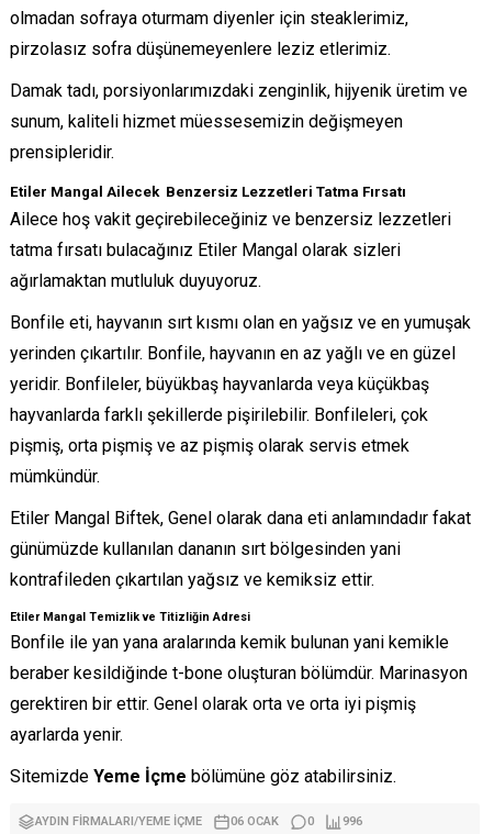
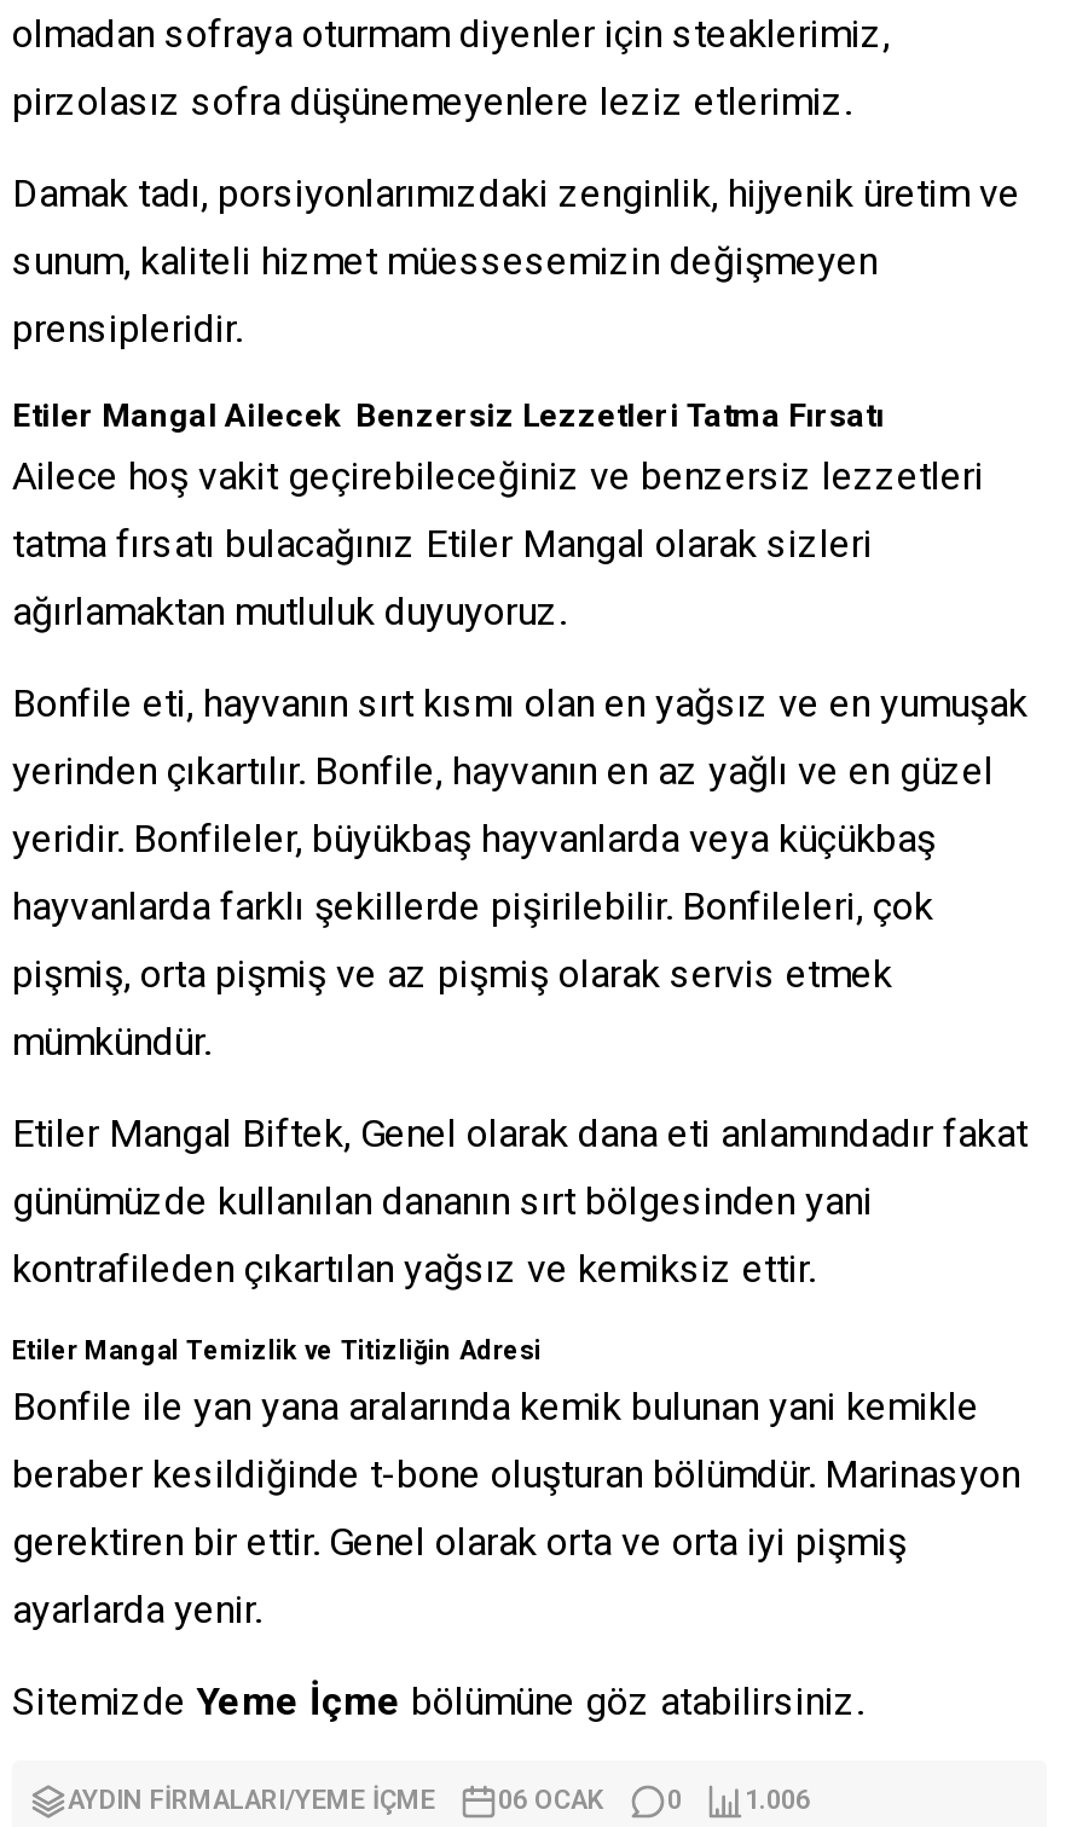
- AYDIN FIRMALARI/YEME İÇME 06 OCAK 0 996
+ AYDIN FIRMALARI/YEME İÇME 06 OCAK 0 1.006
